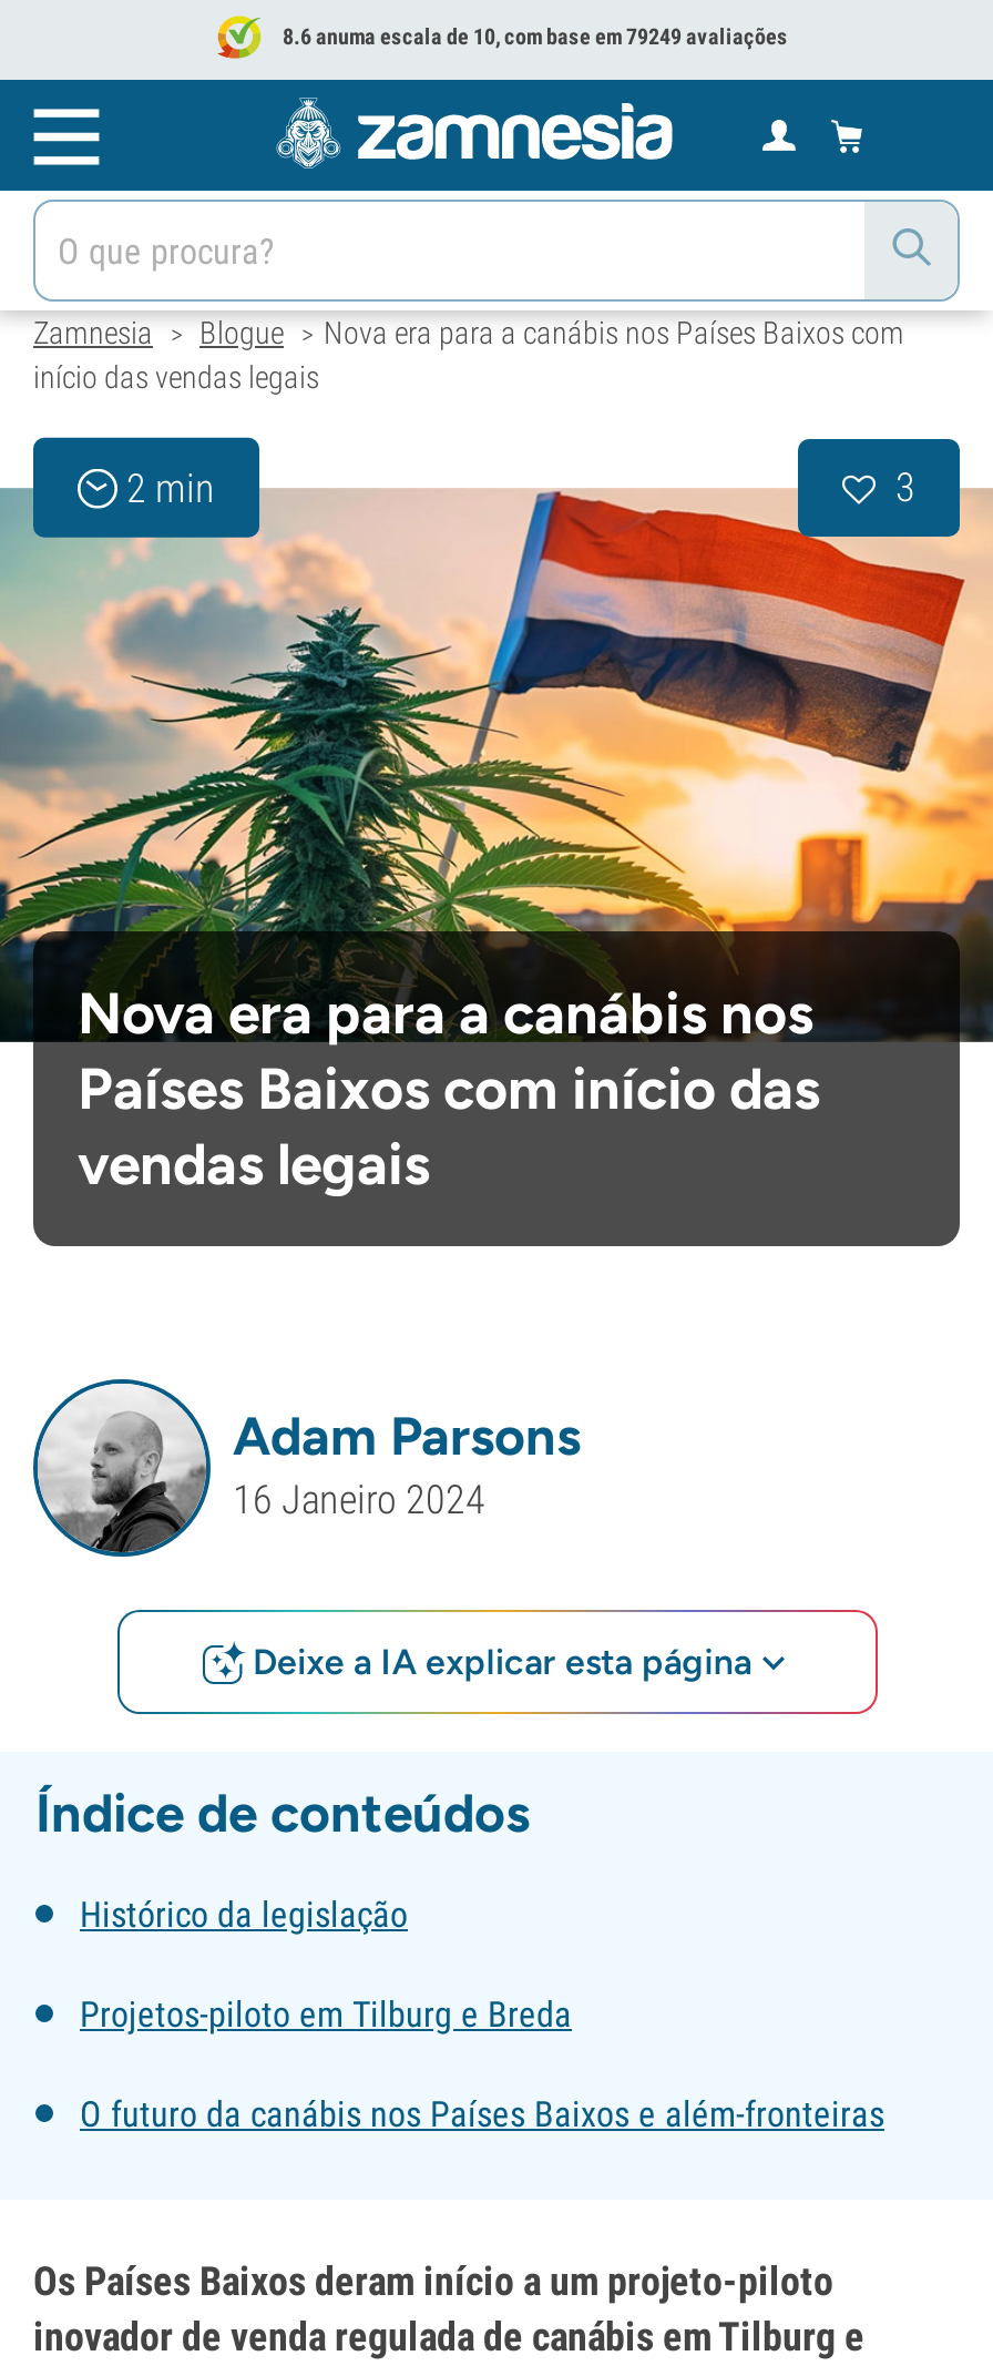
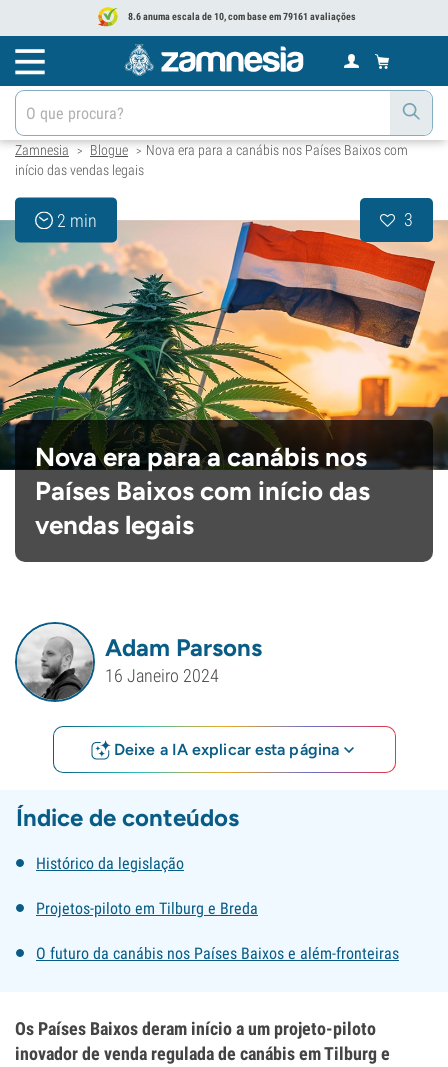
- 8.6 anuma escala de 10, com base em 79249 avaliações
+ 8.6 anuma escala de 10, com base em 79161 avaliações
